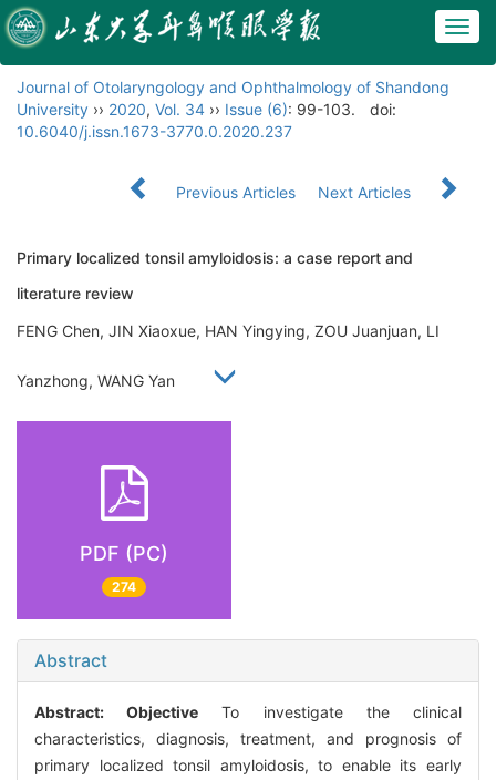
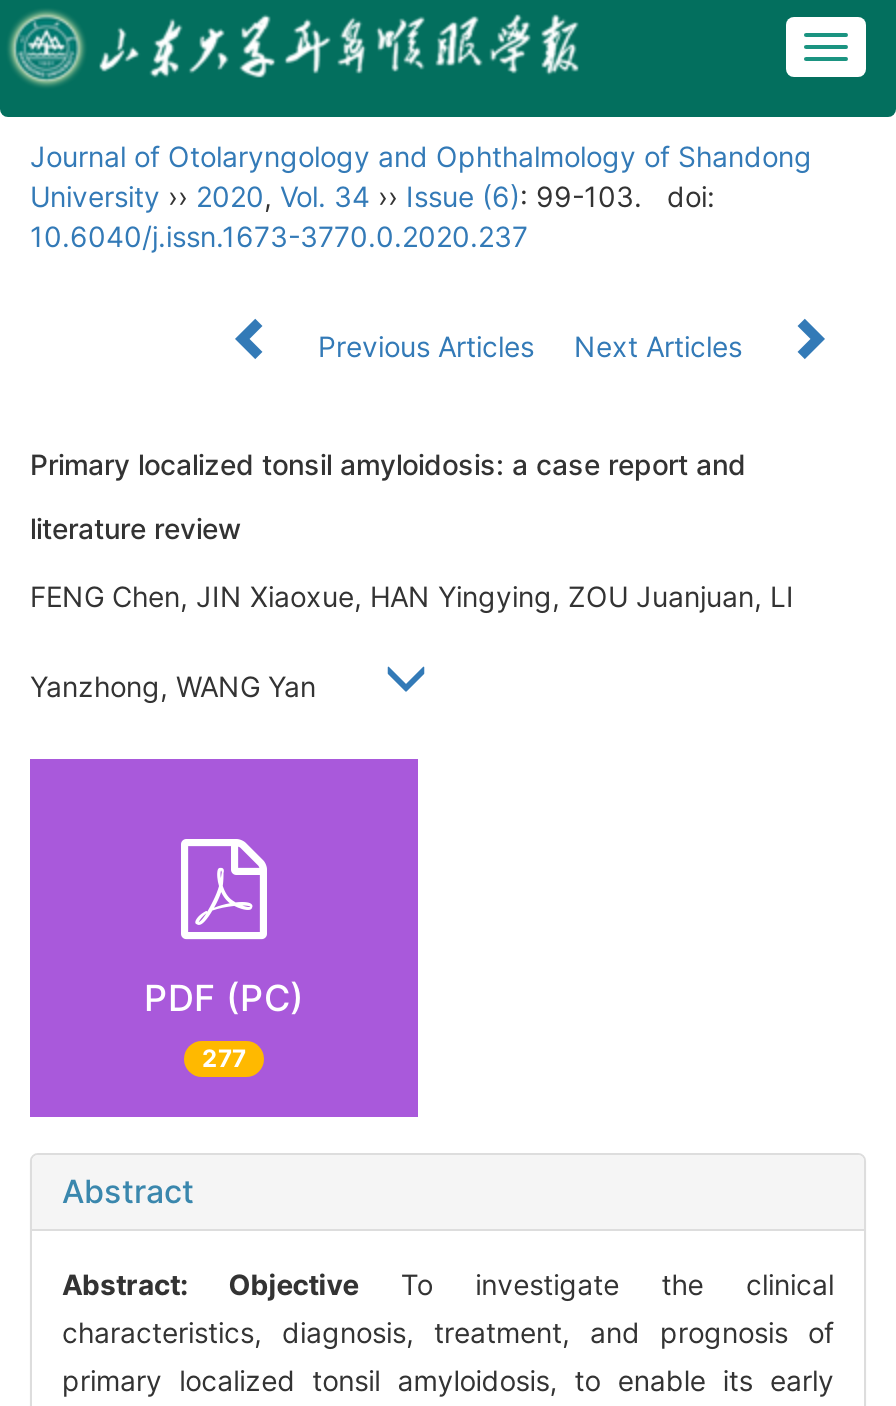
- 274
+ 277
